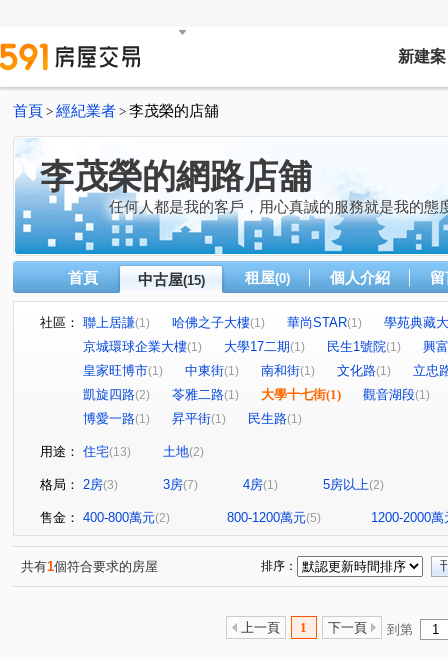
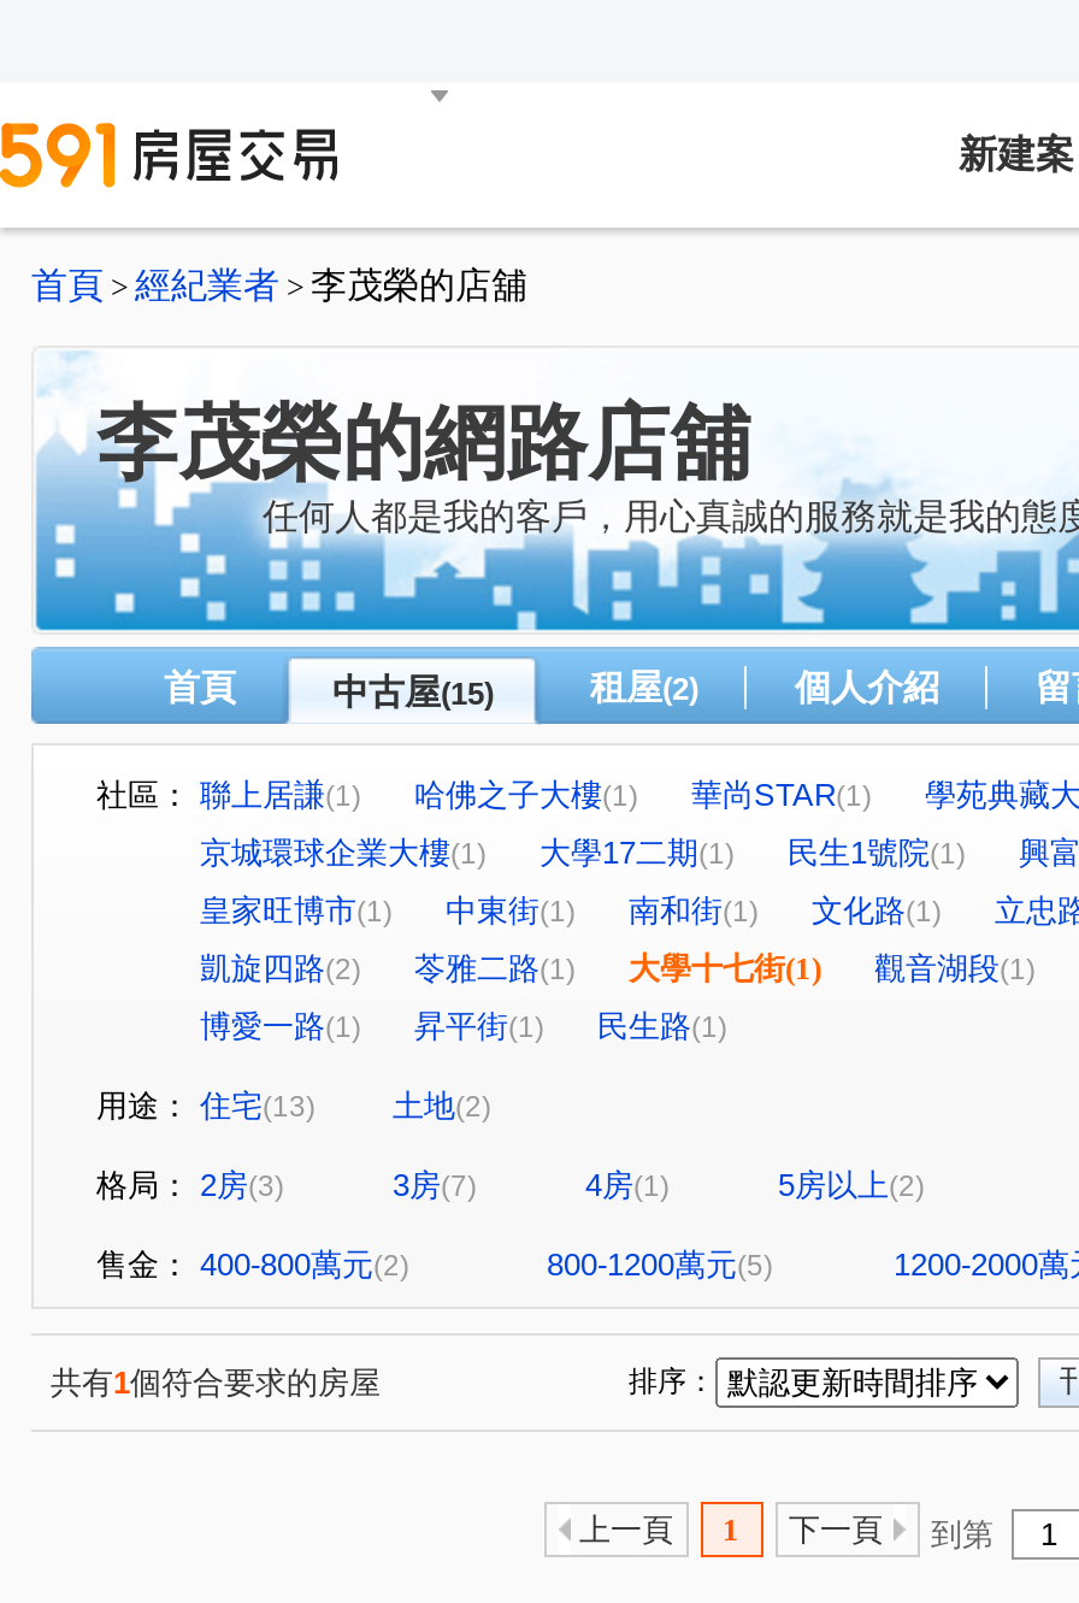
- 租屋(0)
+ 租屋(2)
